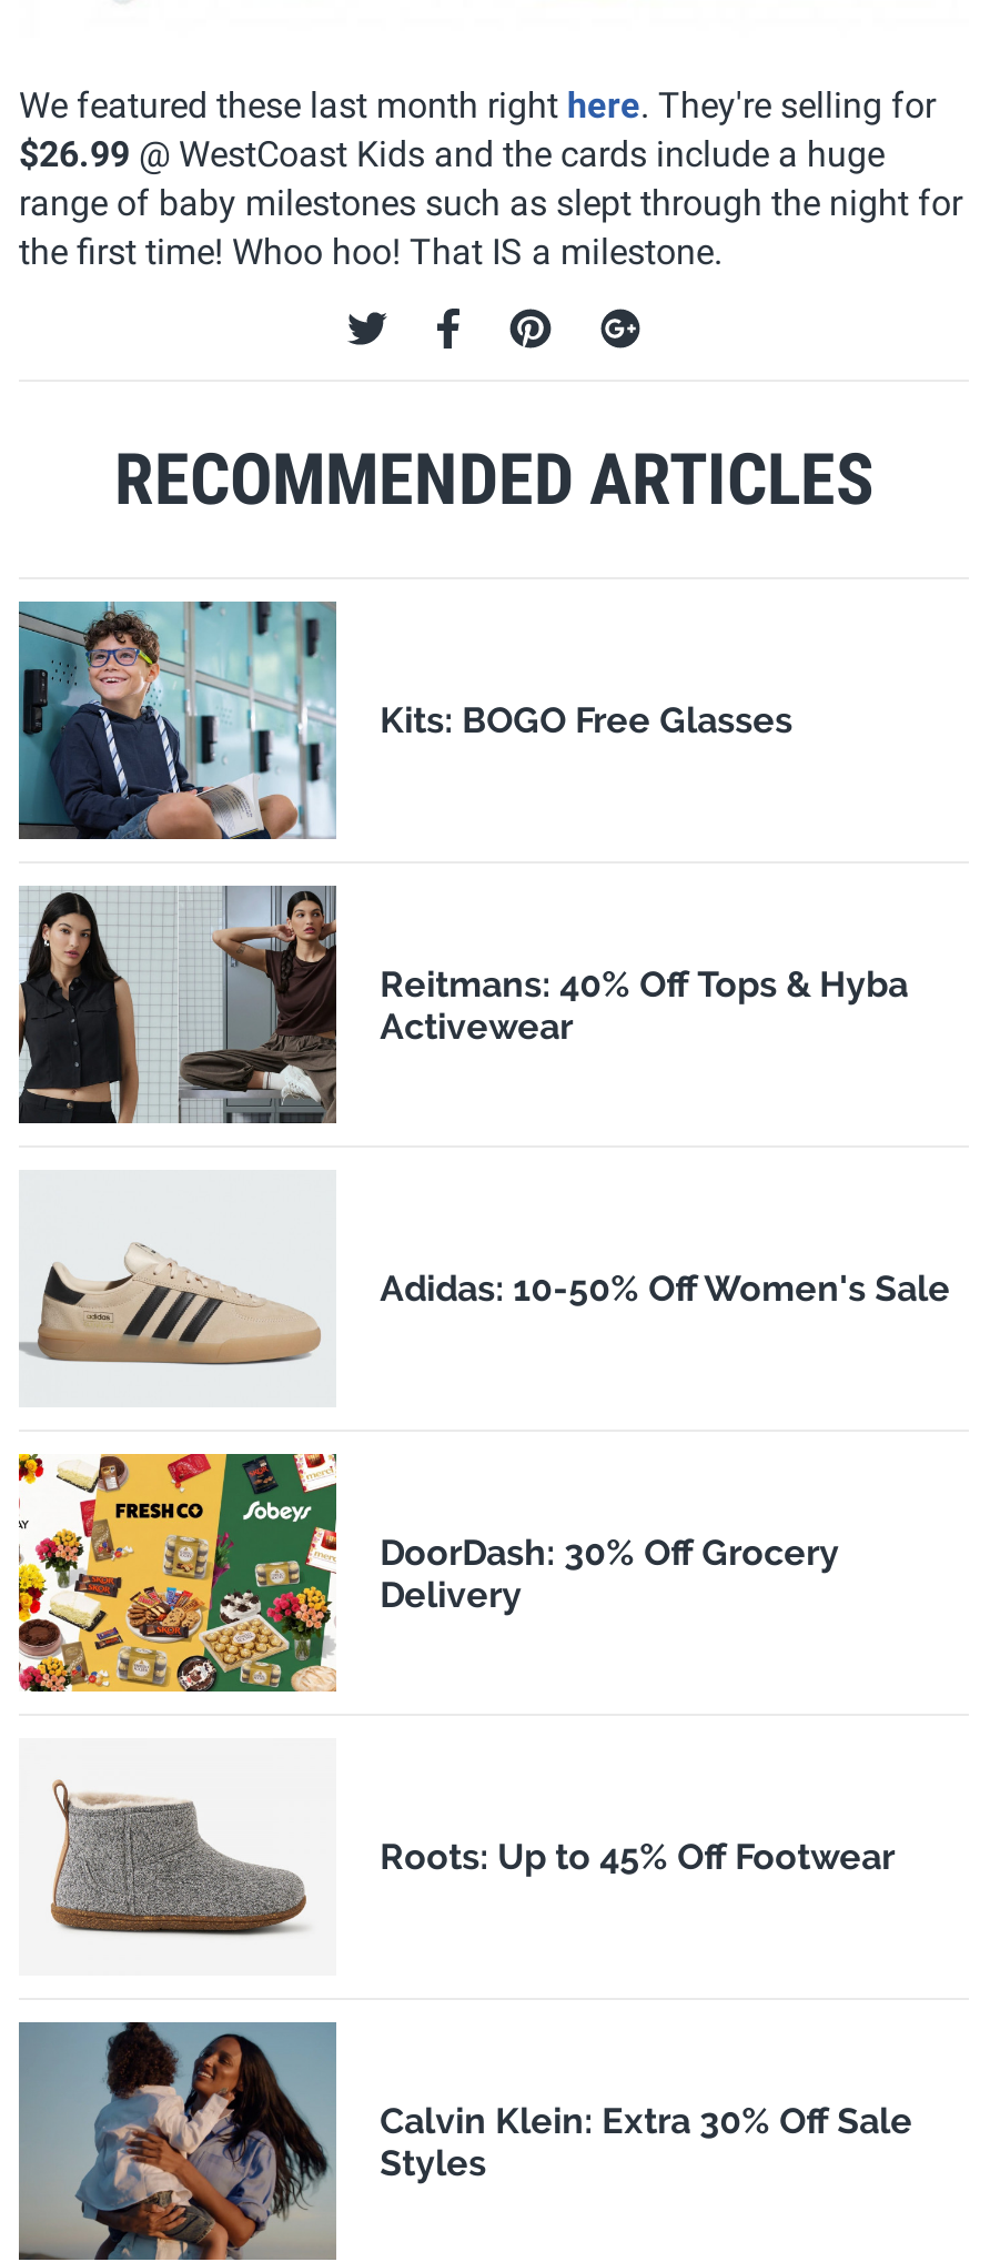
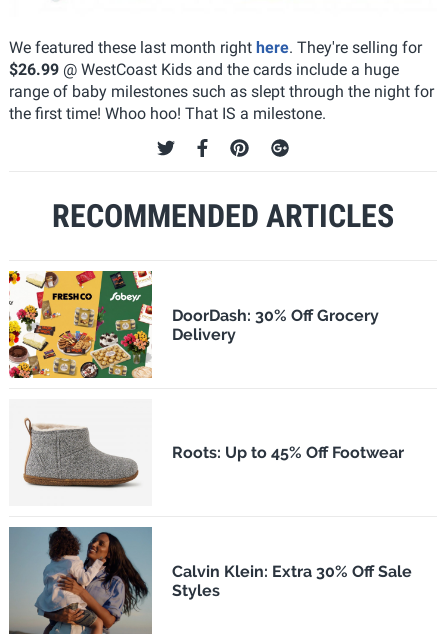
- [image]
- Kits: BOGO Free Glasses

- [image]
- Reitmans: 40% Off Tops & Hyba
- Activewear

- [image]
- Adidas: 10-50% Off Women's Sale
